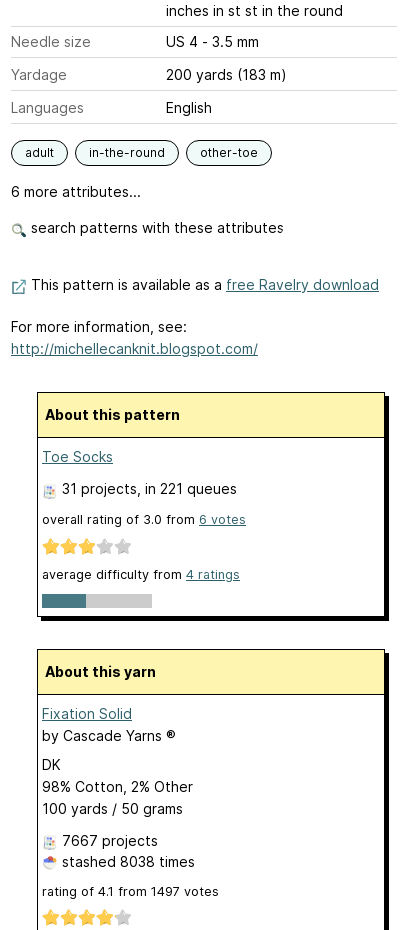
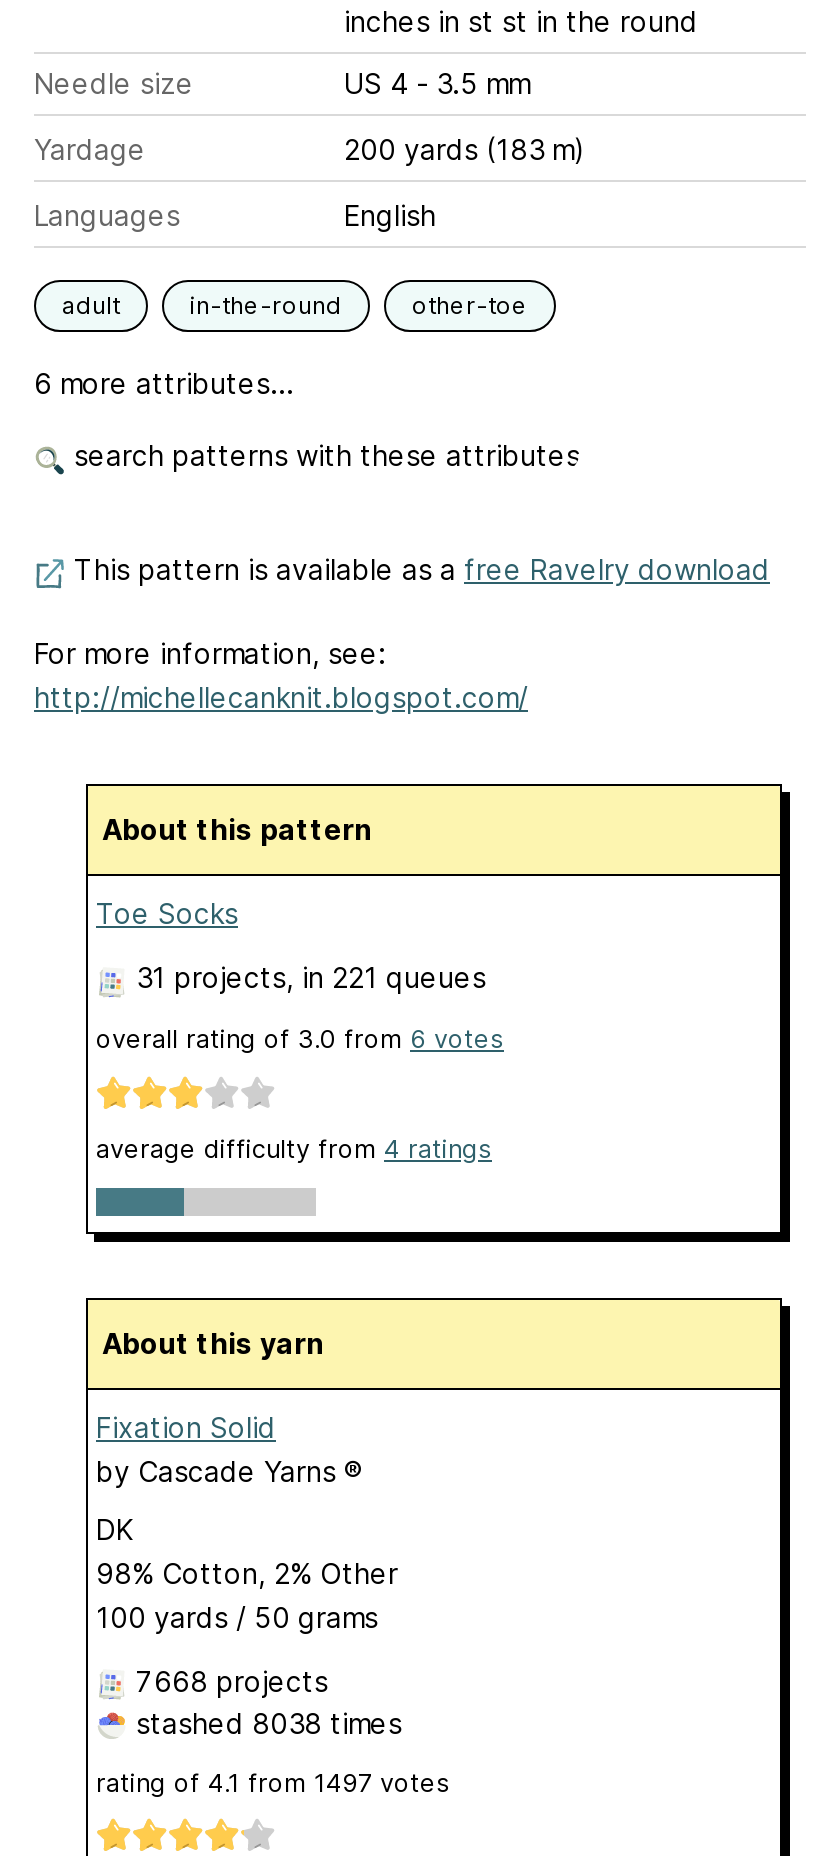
- 7667 projects
+ 7668 projects
